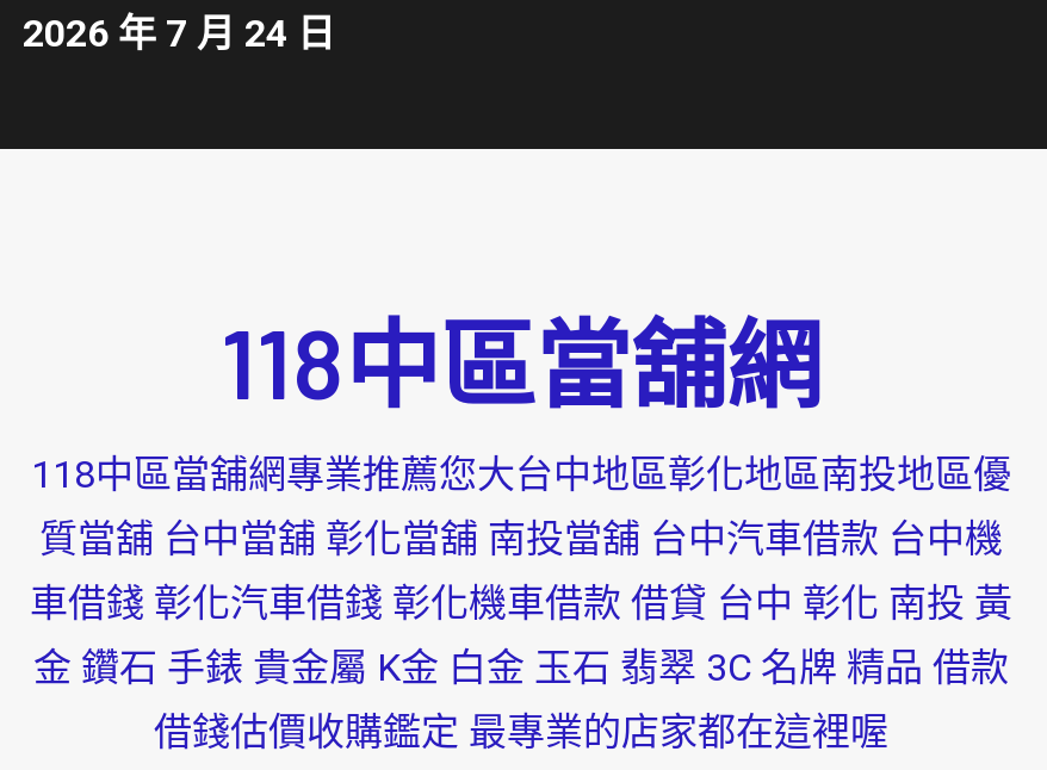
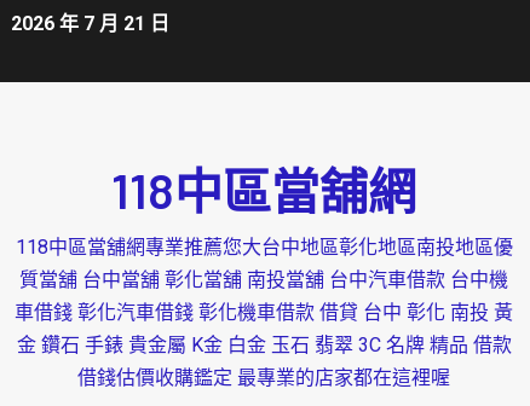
- 2026 年 7 月 24 日
+ 2026 年 7 月 21 日
